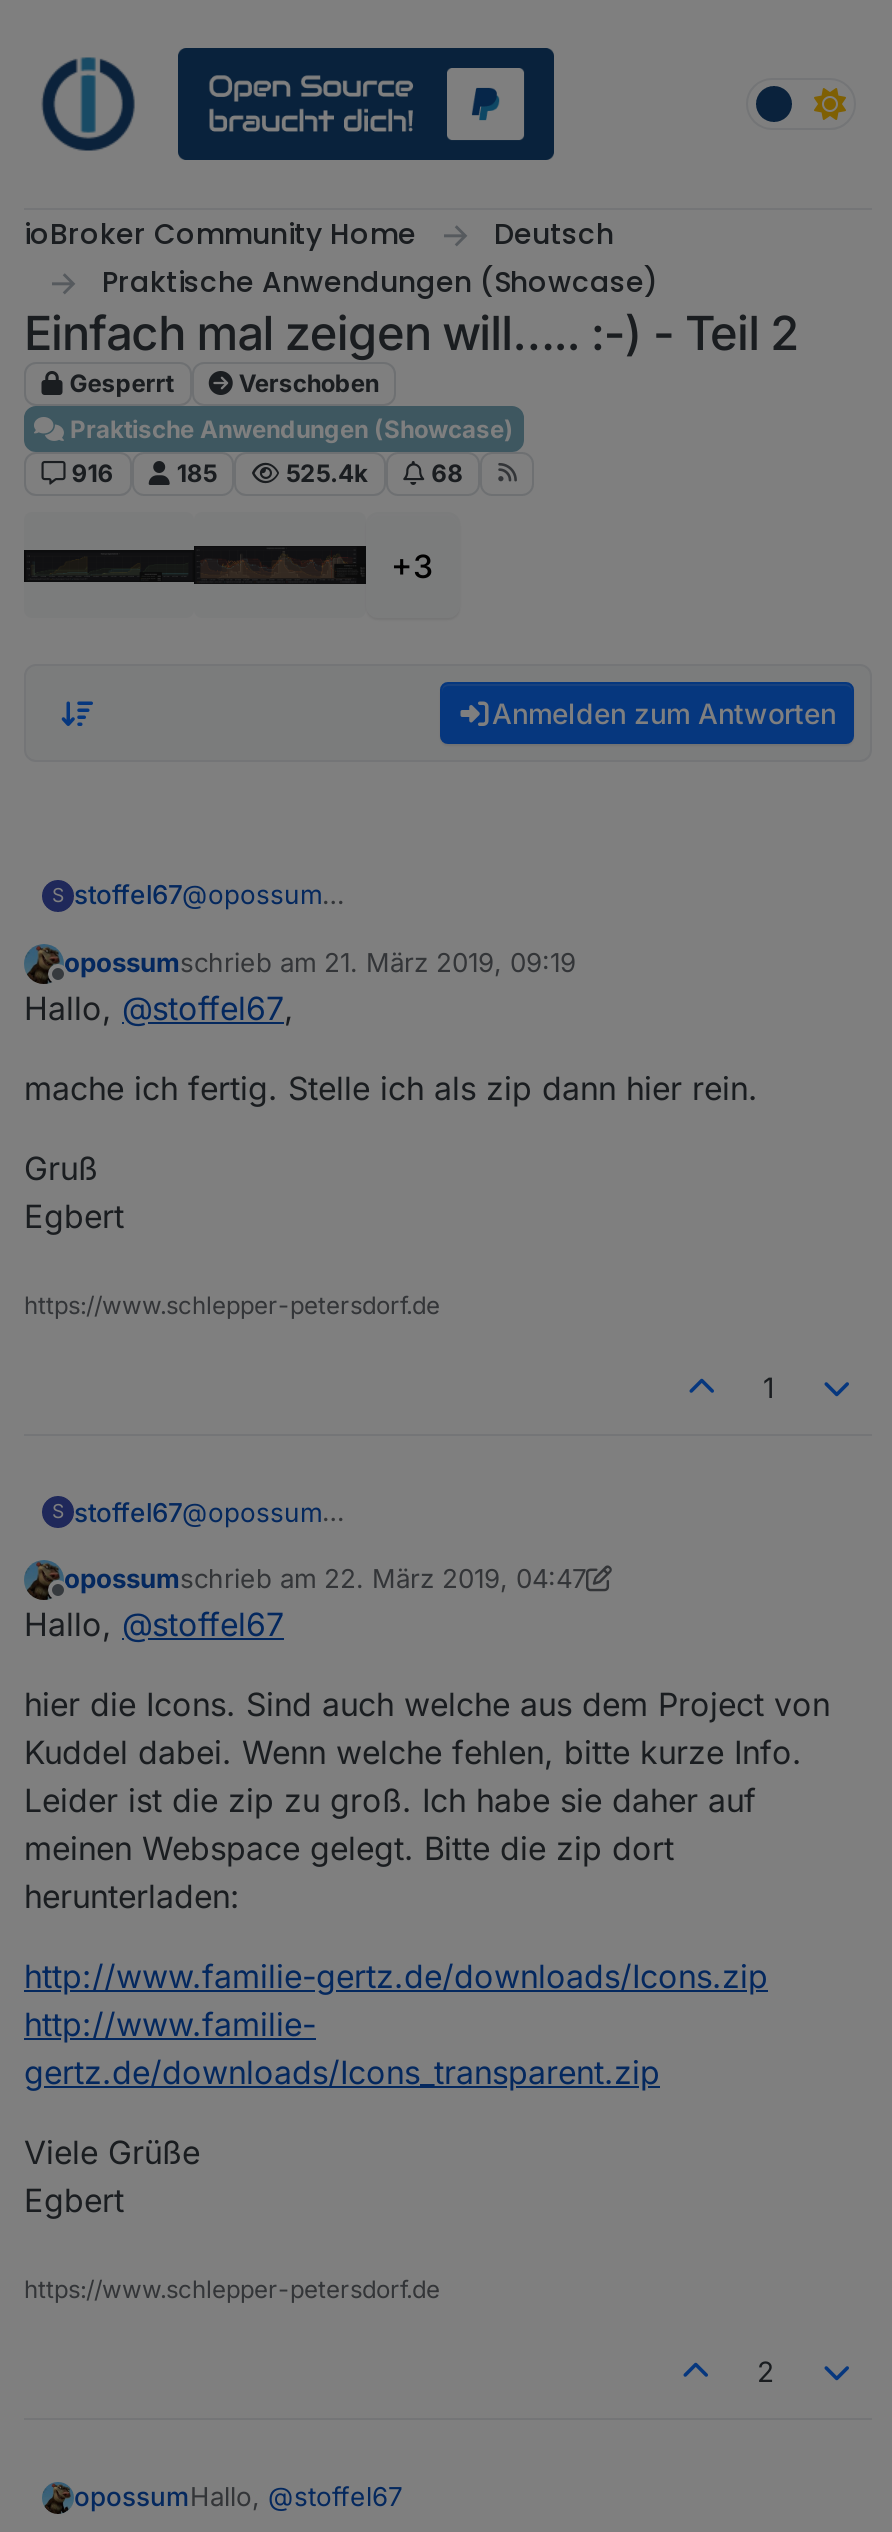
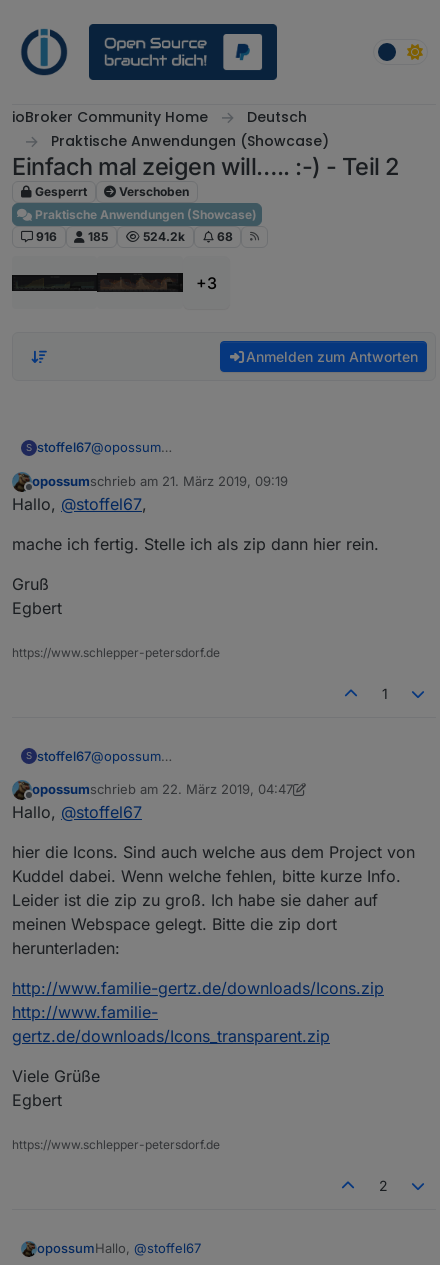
- 525.4k
+ 524.2k
